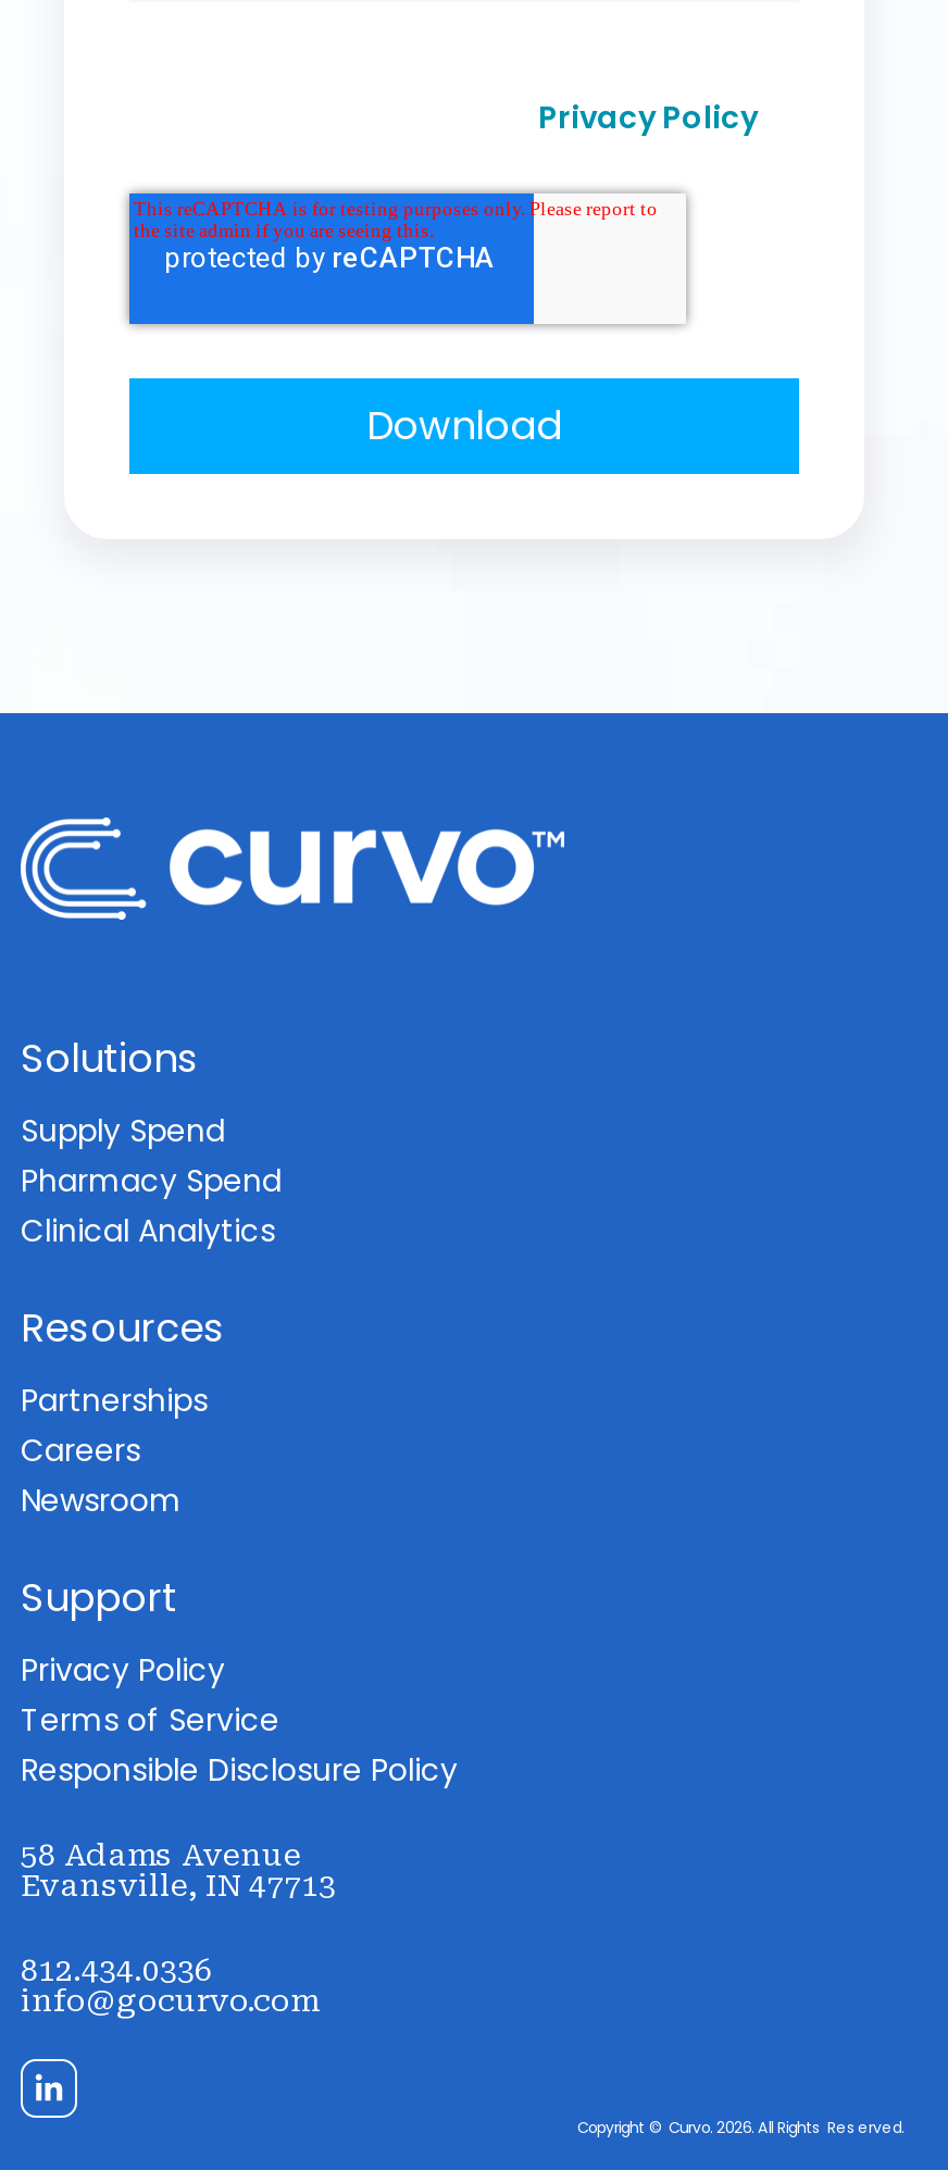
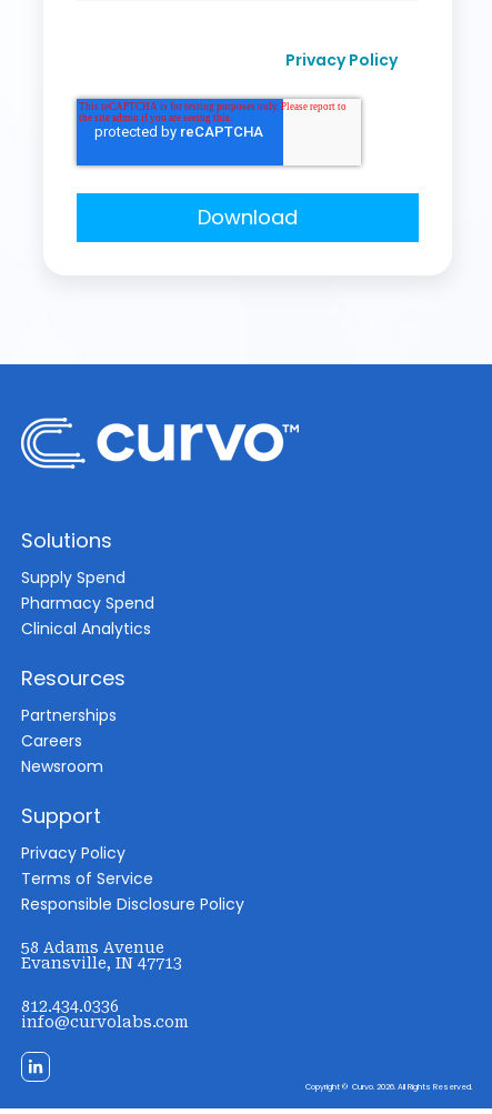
- info@gocurvo.com
+ info@curvolabs.com
